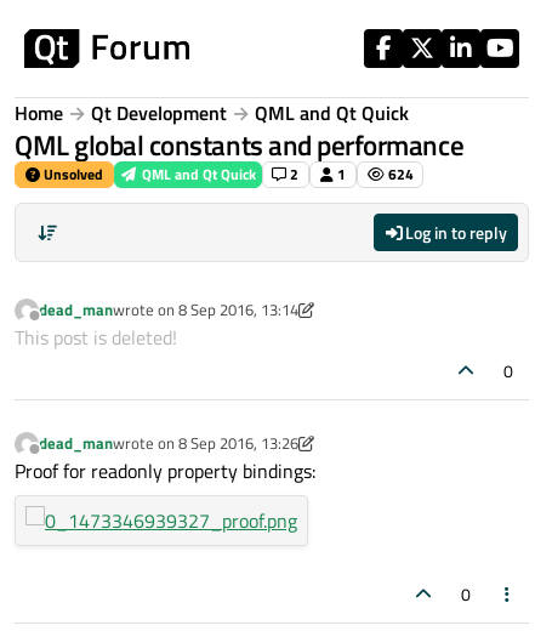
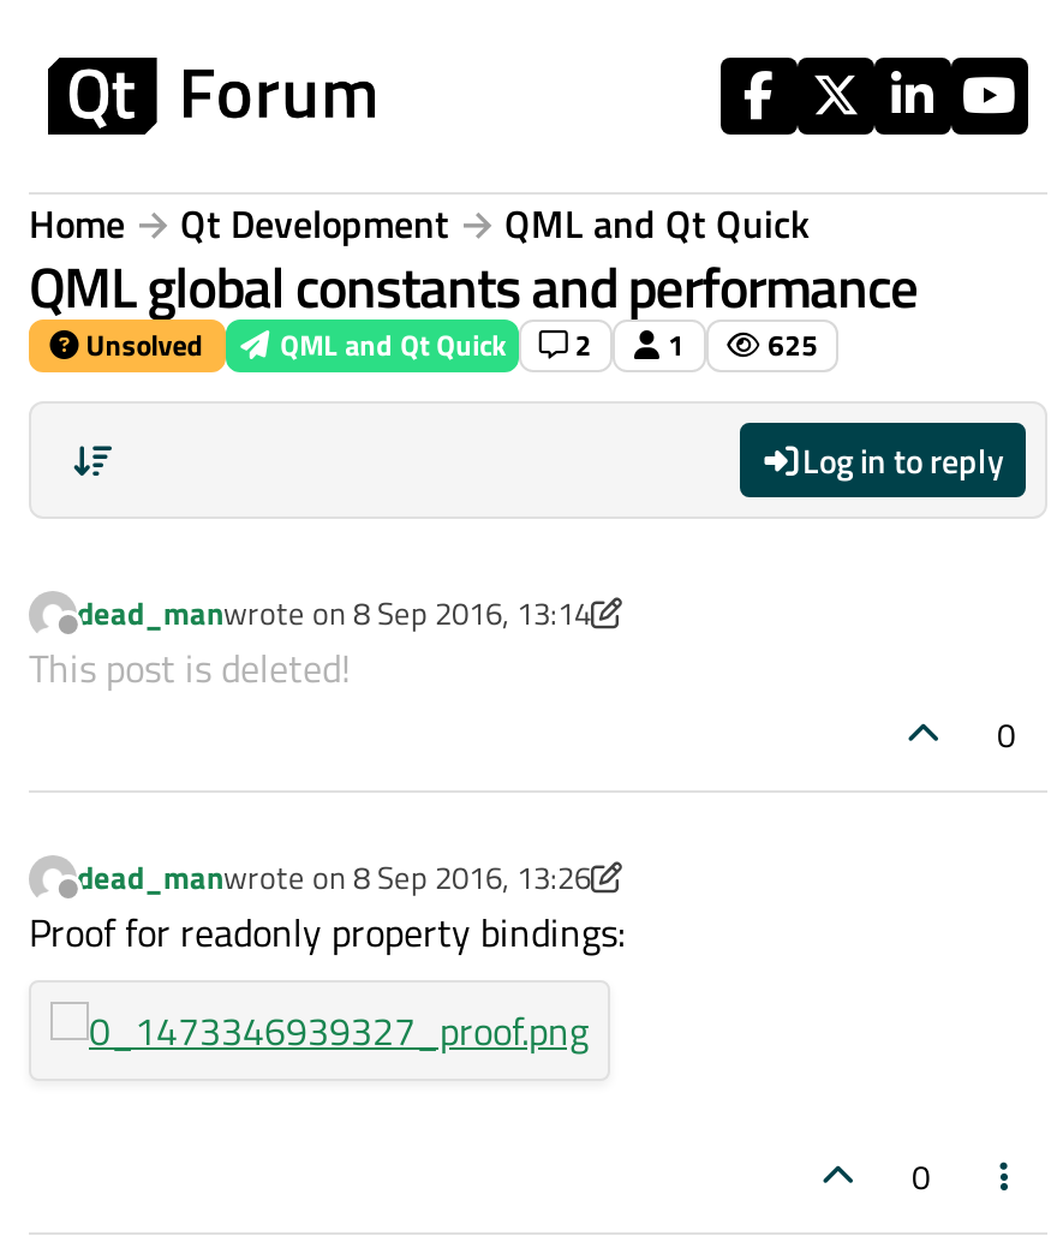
- Unsolved QML and Qt Quick 2 1 624
+ Unsolved QML and Qt Quick 2 1 625
